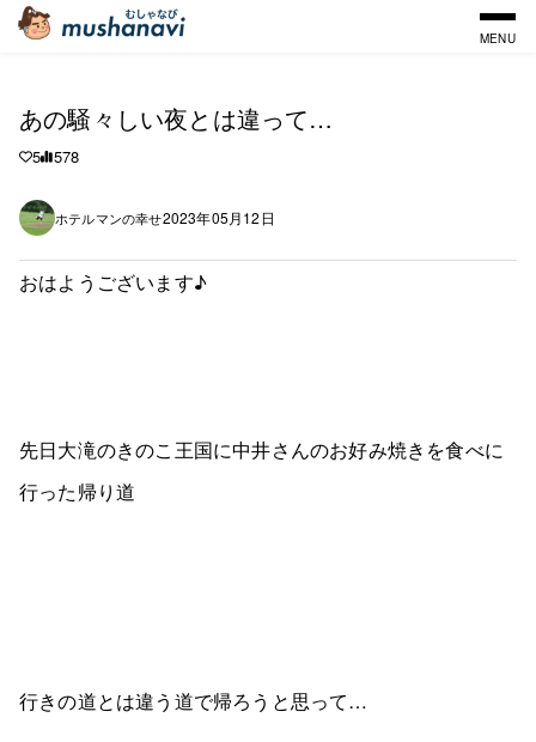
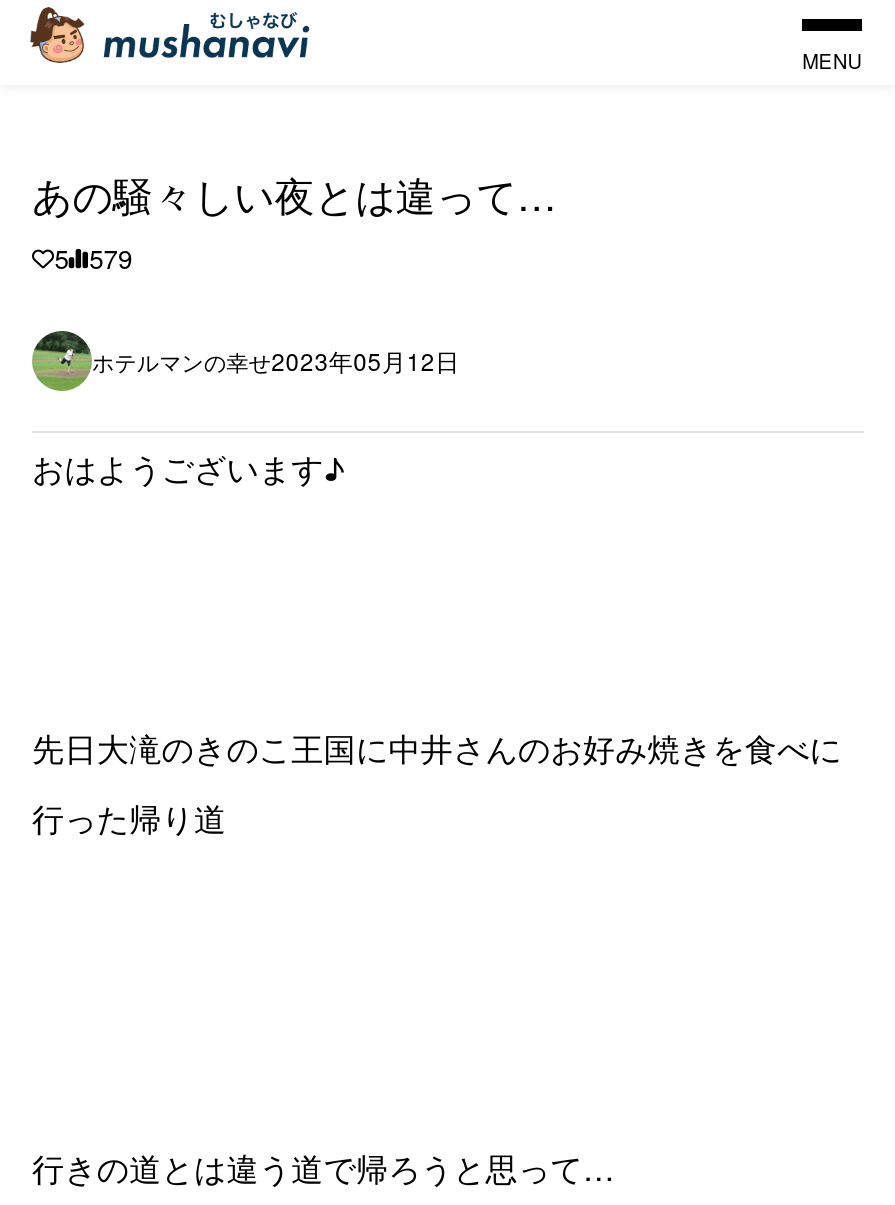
- 5 578
+ 5 579
